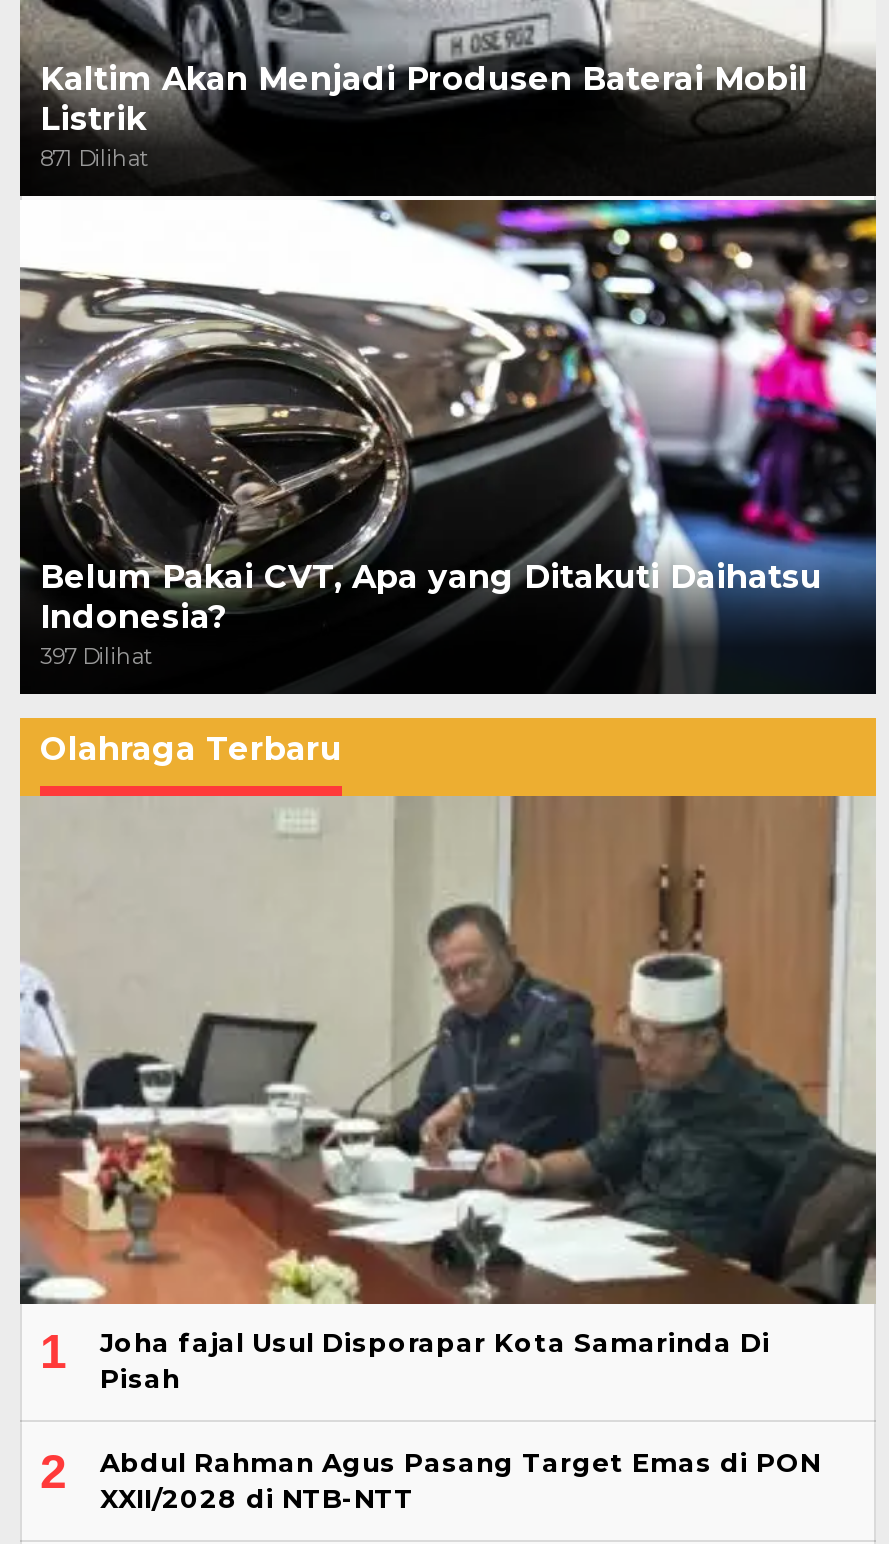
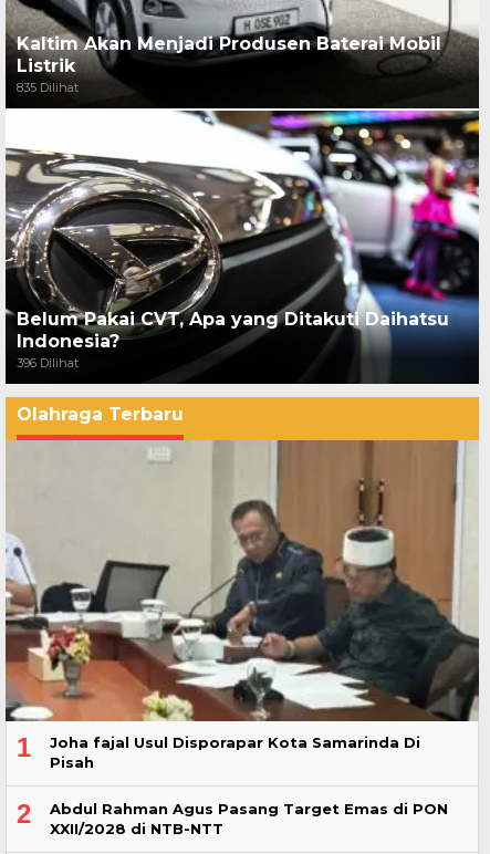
- 871 Dilihat
+ 835 Dilihat

- 397 Dilihat
+ 396 Dilihat
